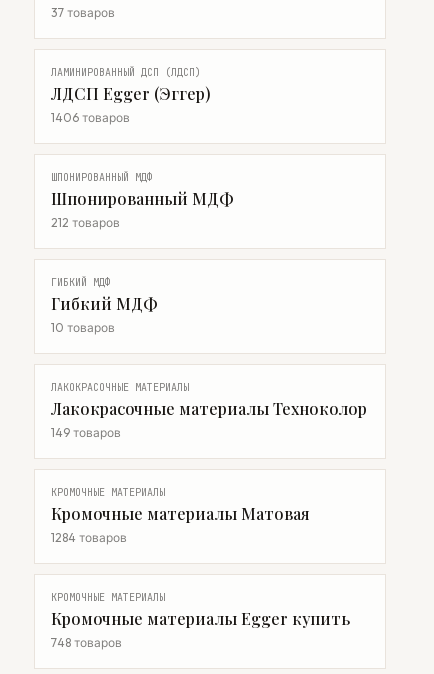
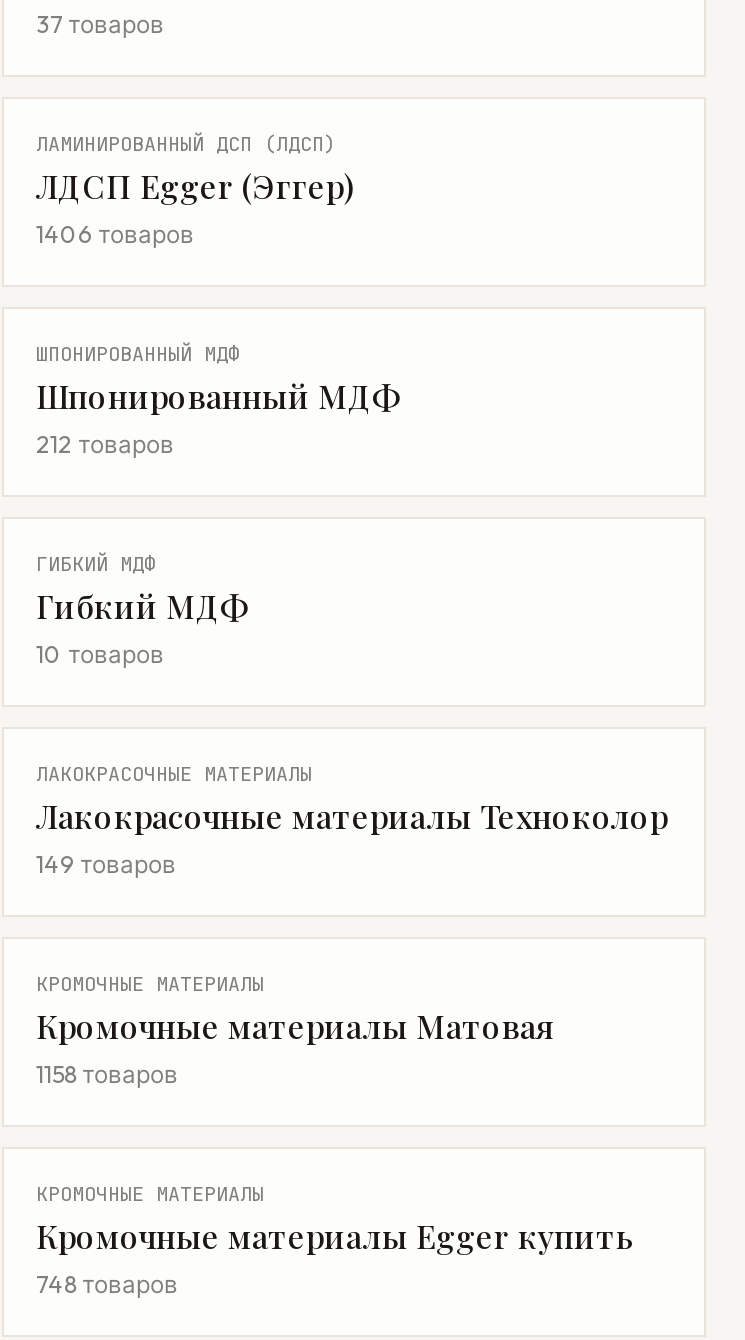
- 1284 товаров
+ 1158 товаров
